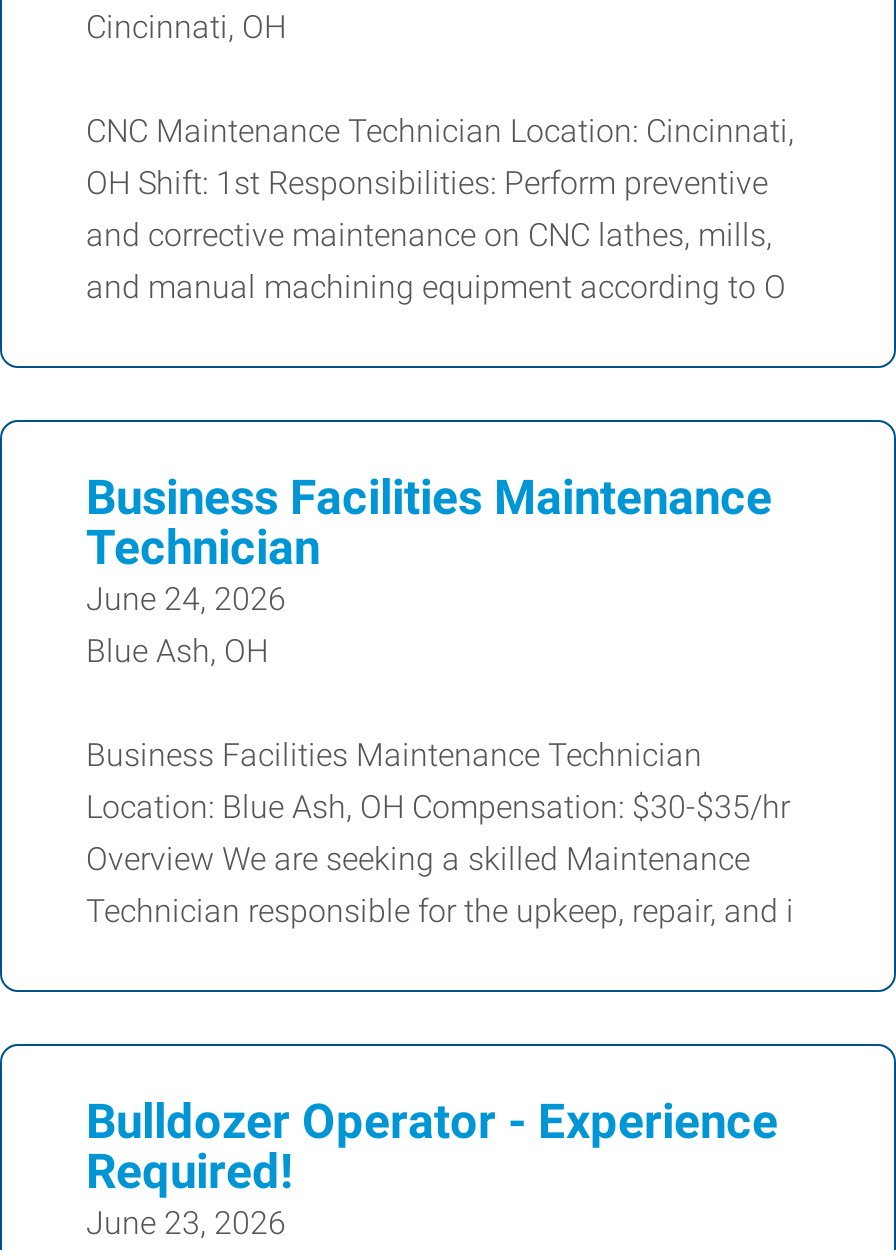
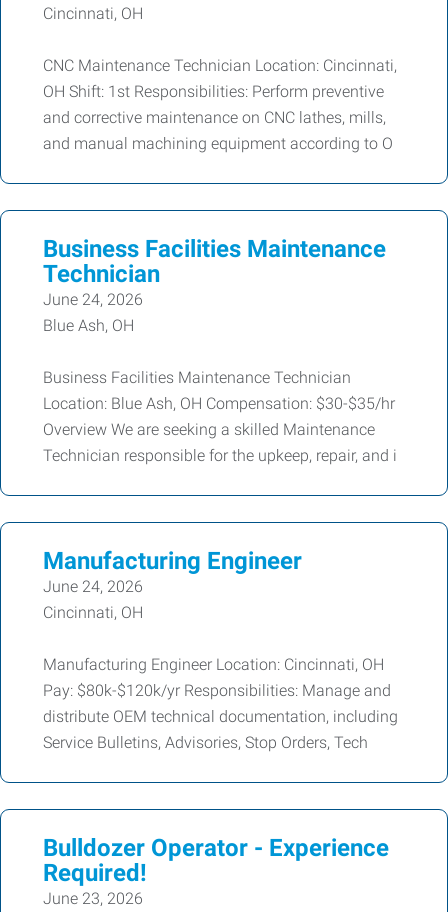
+ Manufacturing Engineer
+ June 24, 2026
+ Cincinnati, OH
+ Manufacturing Engineer Location: Cincinnati, OH
+ Pay: $80k-$120k/yr Responsibilities: Manage and
+ distribute OEM technical documentation, including
+ Service Bulletins, Advisories, Stop Orders, Tech
